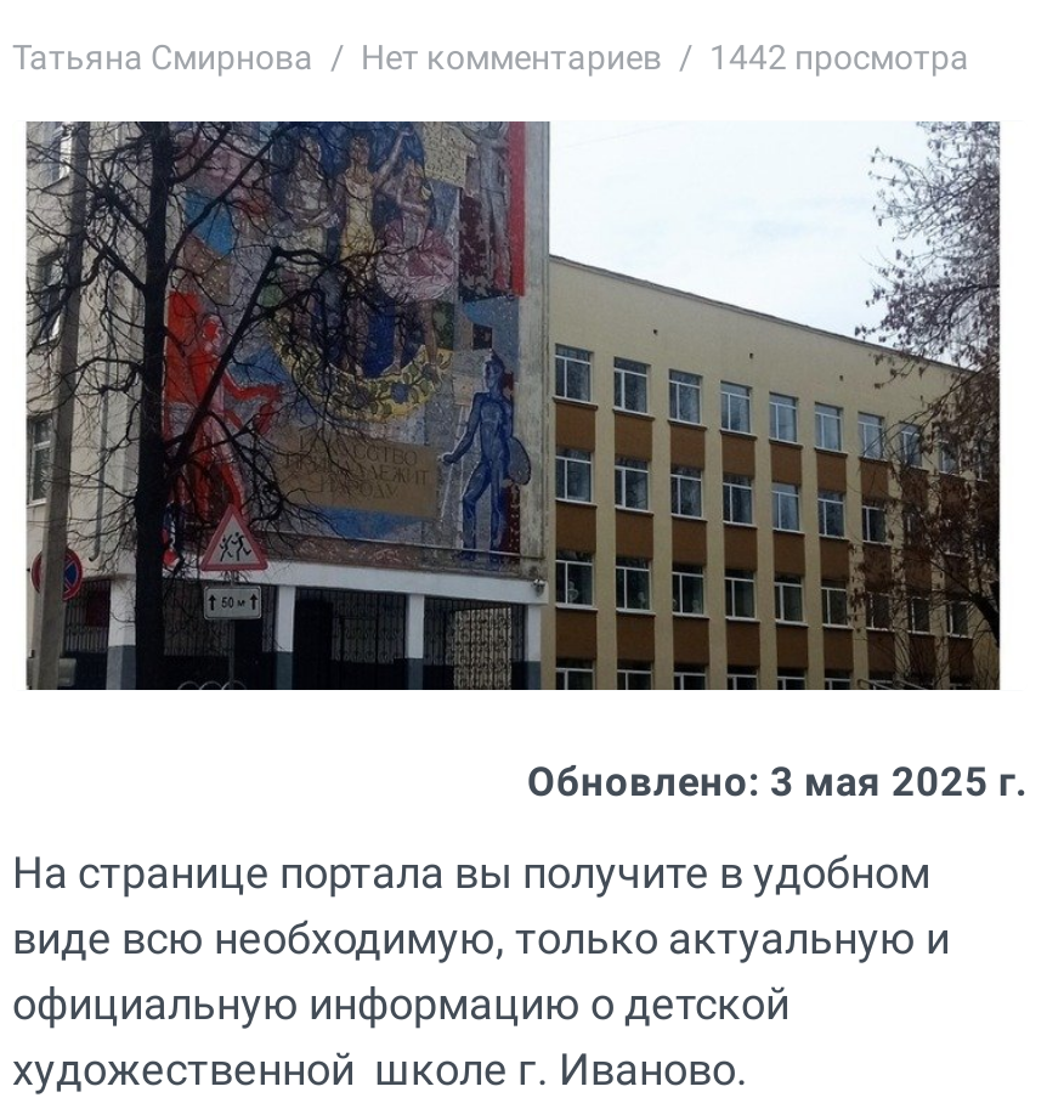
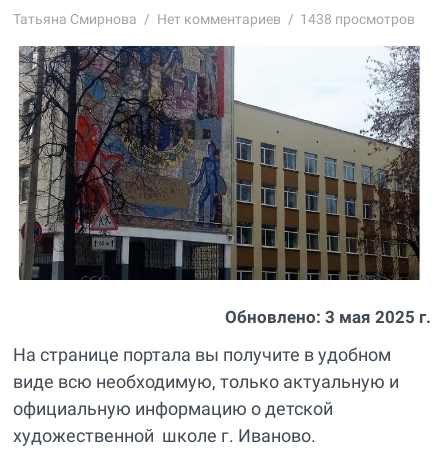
- Татьяна Смирнова Нет комментариев 1442 просмотра
+ Татьяна Смирнова Нет комментариев 1438 просмотров
